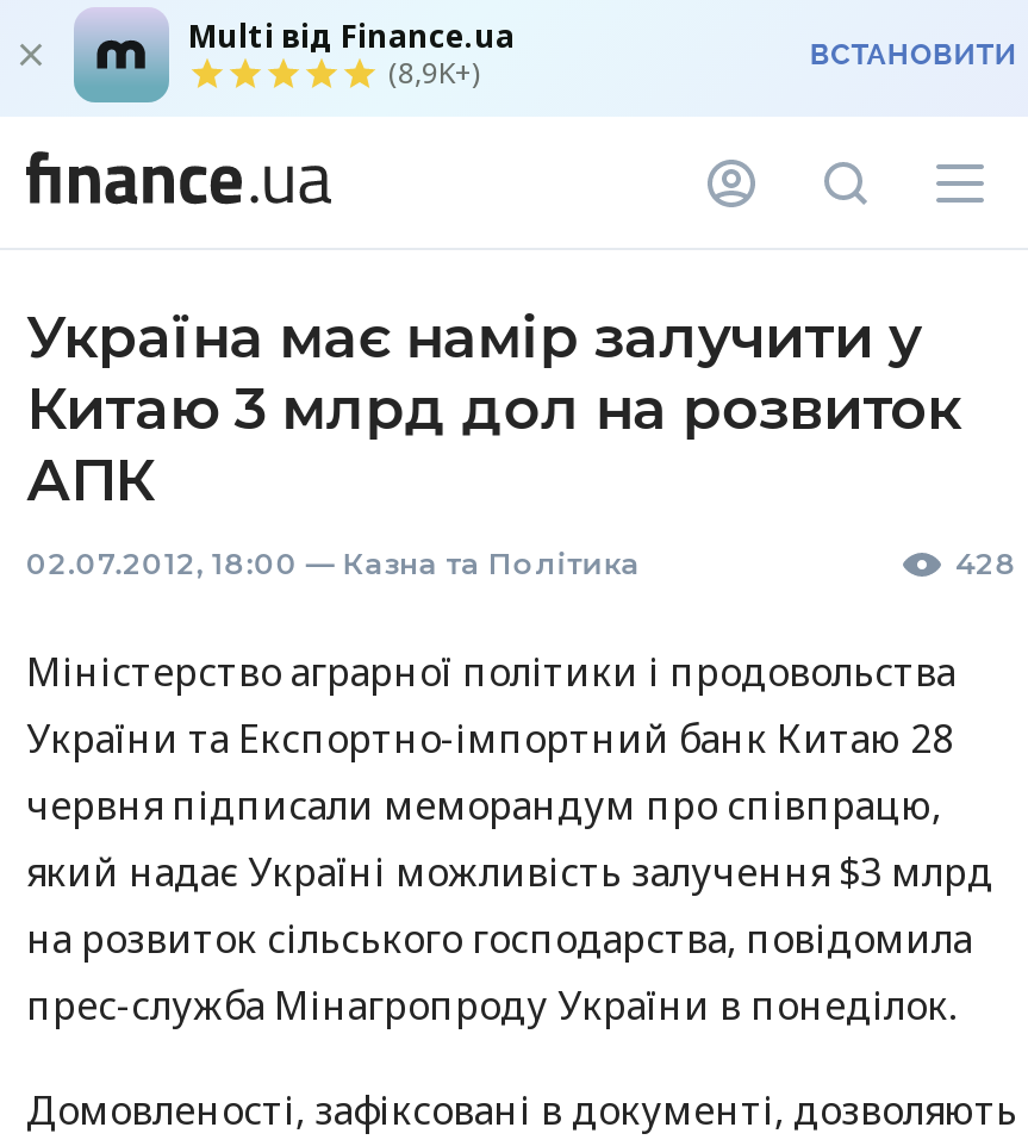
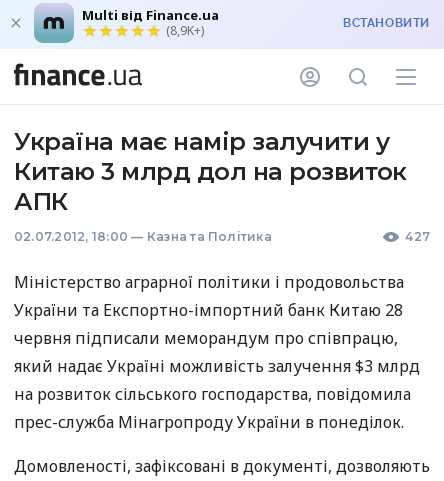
- 428
+ 427
